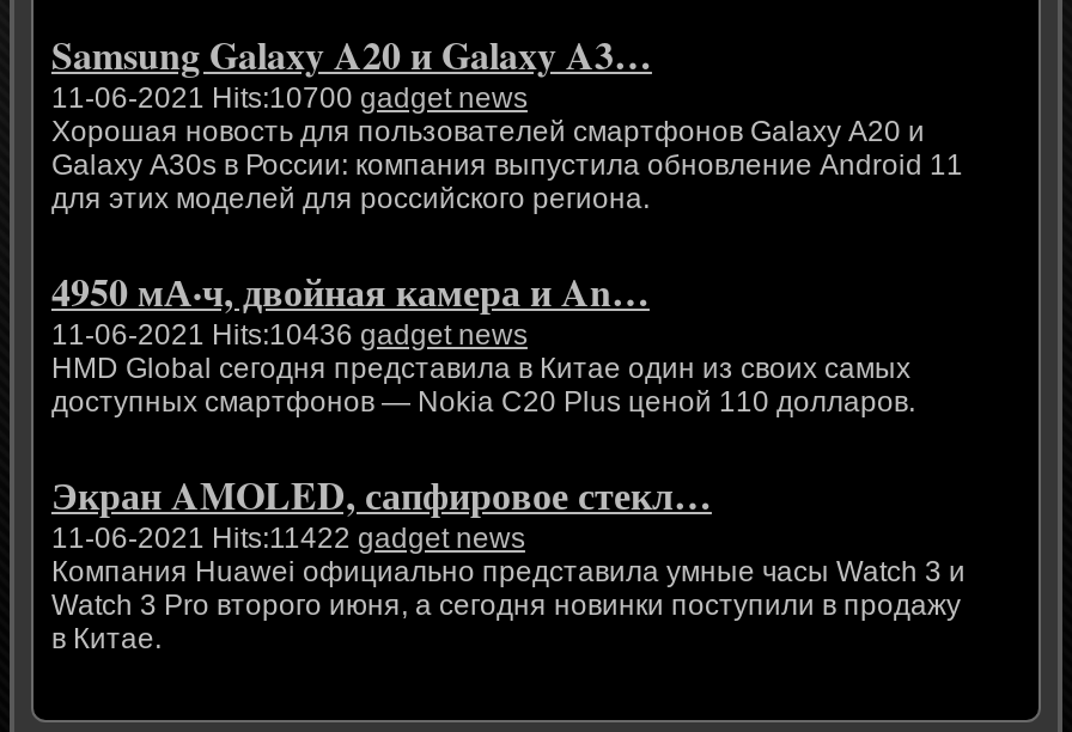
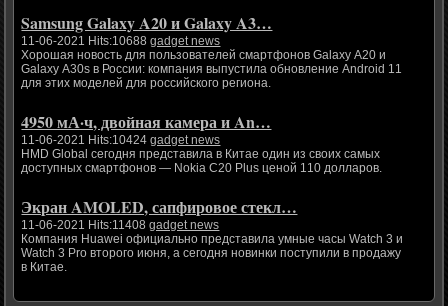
- 11-06-2021 Hits:10700 gadget news
+ 11-06-2021 Hits:10688 gadget news

- 11-06-2021 Hits:10436 gadget news
+ 11-06-2021 Hits:10424 gadget news

- 11-06-2021 Hits:11422 gadget news
+ 11-06-2021 Hits:11408 gadget news
